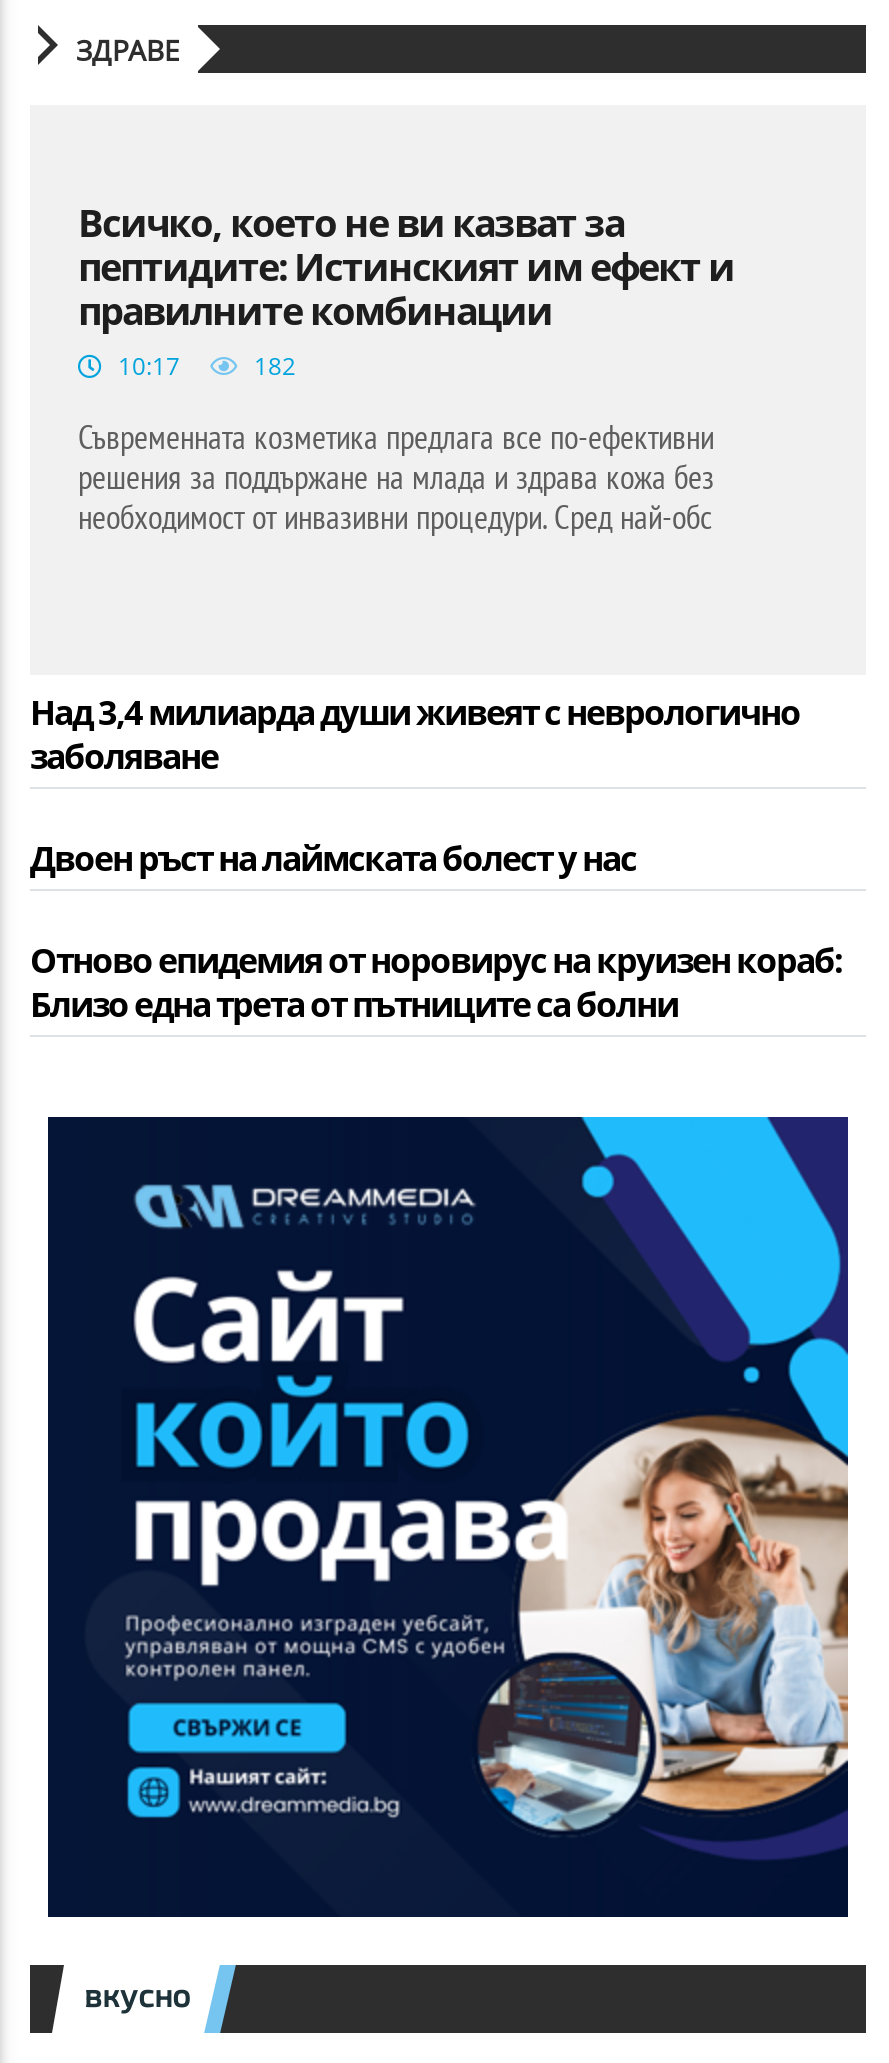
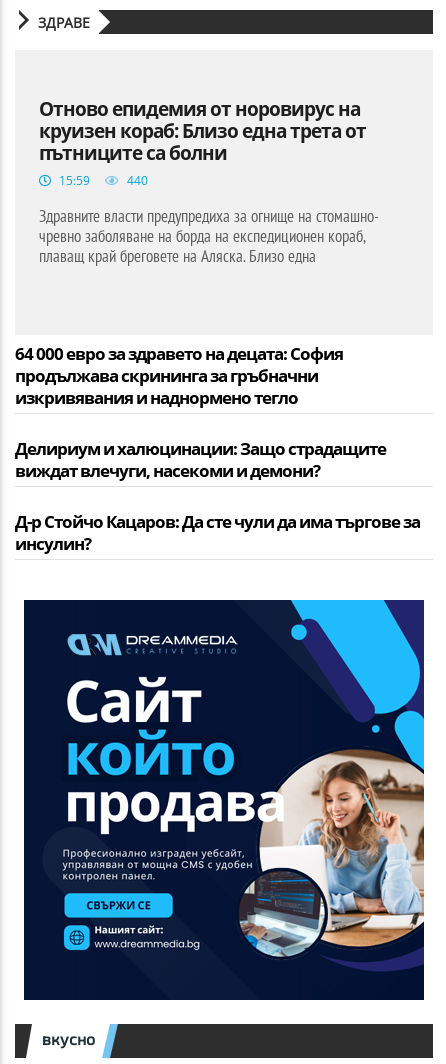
- Всичко, което не ви казват за
- пептидите: Истинският им ефект и
- правилните комбинации
- 10:17
- 182
+ Отново епидемия от норовирус на
+ круизен кораб: Близо една трета от
+ пътниците са болни
+ 15:59
+ 440

- Съвременната козметика предлага все по-ефективни
- решения за поддържане на млада и здрава кожа без
- необходимост от инвазивни процедури. Сред най-обс
+ Здравните власти предупредиха за огнище на стомашно-
+ чревно заболяване на борда на експедиционен кораб,
+ плаващ край бреговете на Аляска. Близо една

- Над 3,4 милиарда души живеят с неврологично
- заболяване
+ 64 000 евро за здравето на децата: София
+ продължава скрининга за гръбначни
+ изкривявания и наднормено тегло

- Двоен ръст на лаймската болест у нас
+ Делириум и халюцинации: Защо страдащите
+ виждат влечуги, насекоми и демони?

- Отново епидемия от норовирус на круизен кораб:
- Близо една трета от пътниците са болни
+ Д-р Стойчо Кацаров: Да сте чули да има търгове за
+ инсулин?
